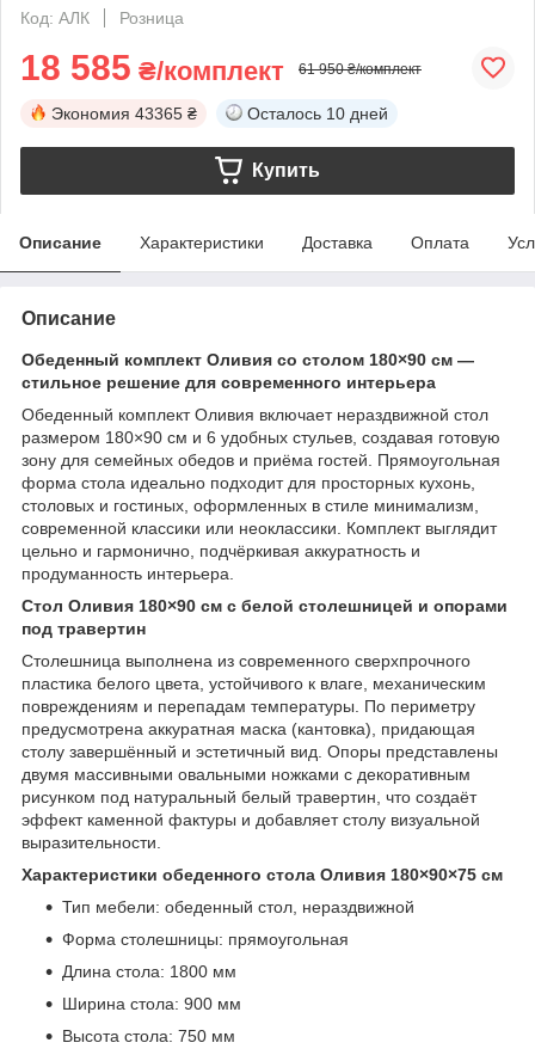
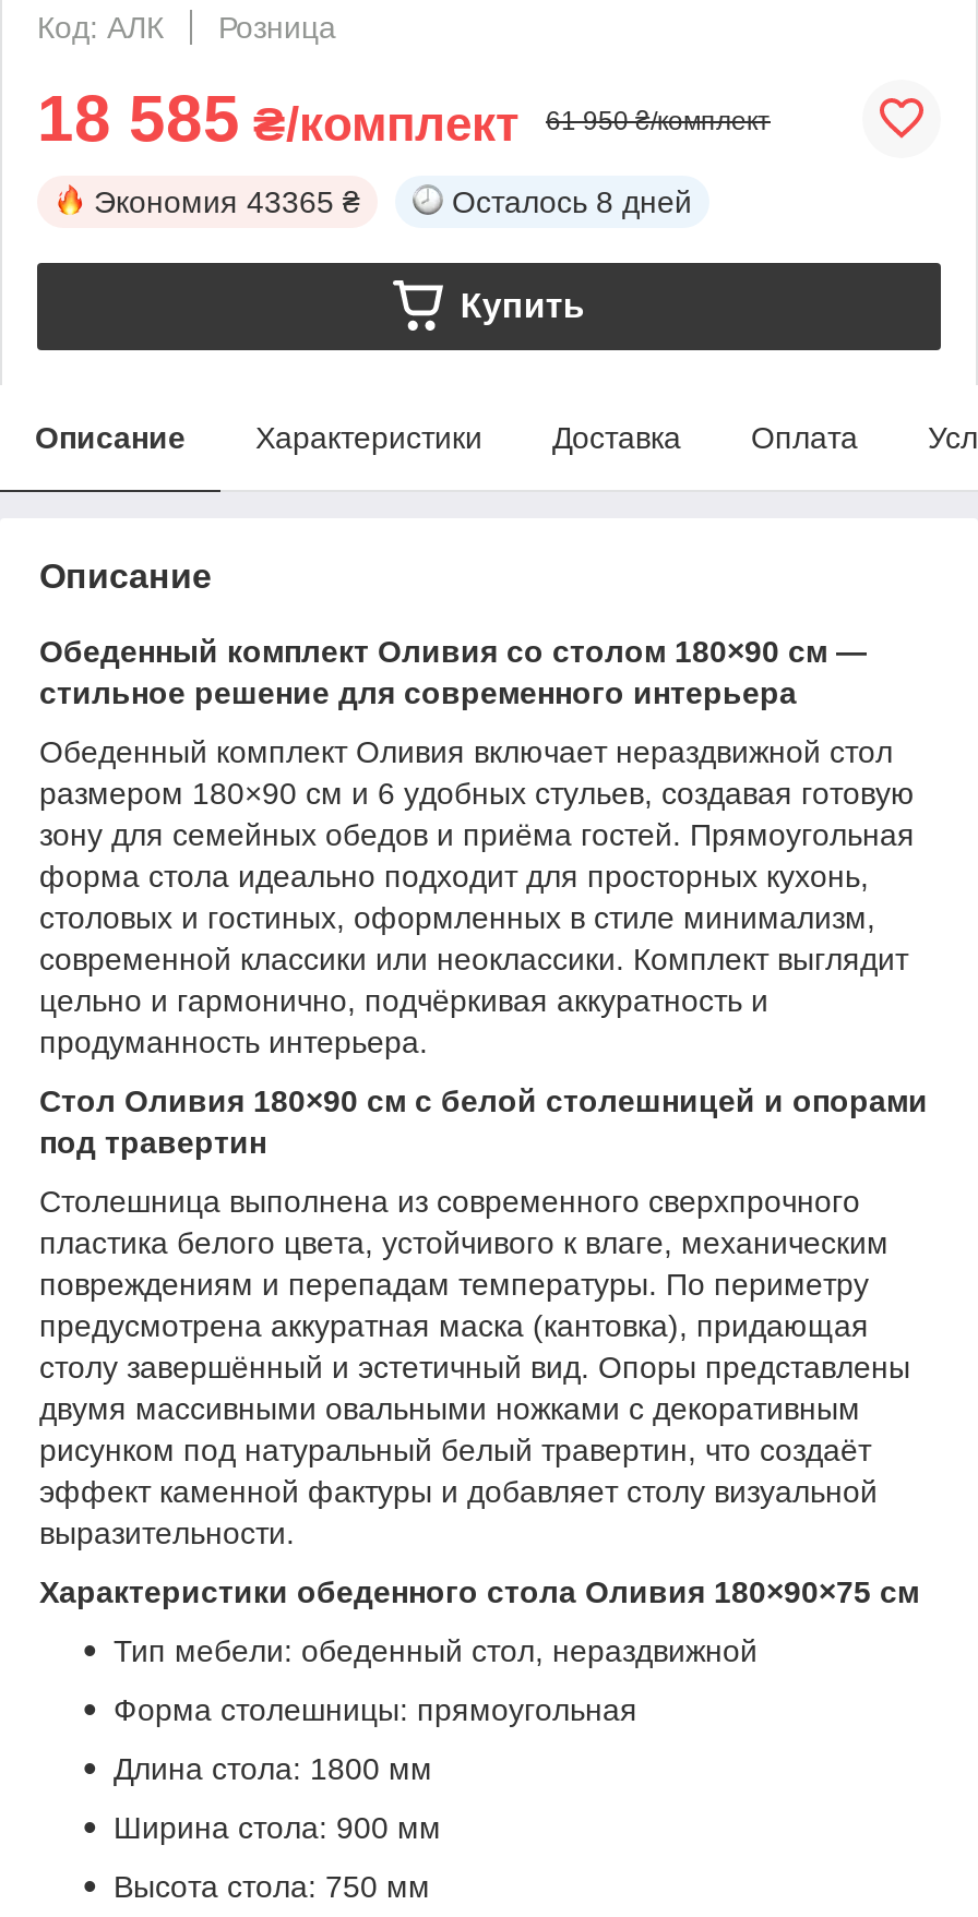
- Осталось 10 дней
+ Осталось 8 дней
